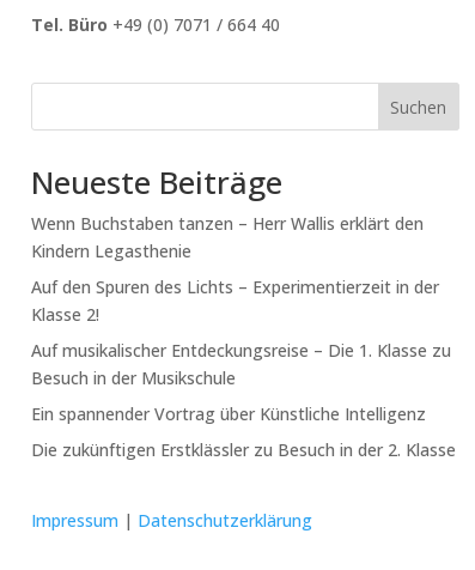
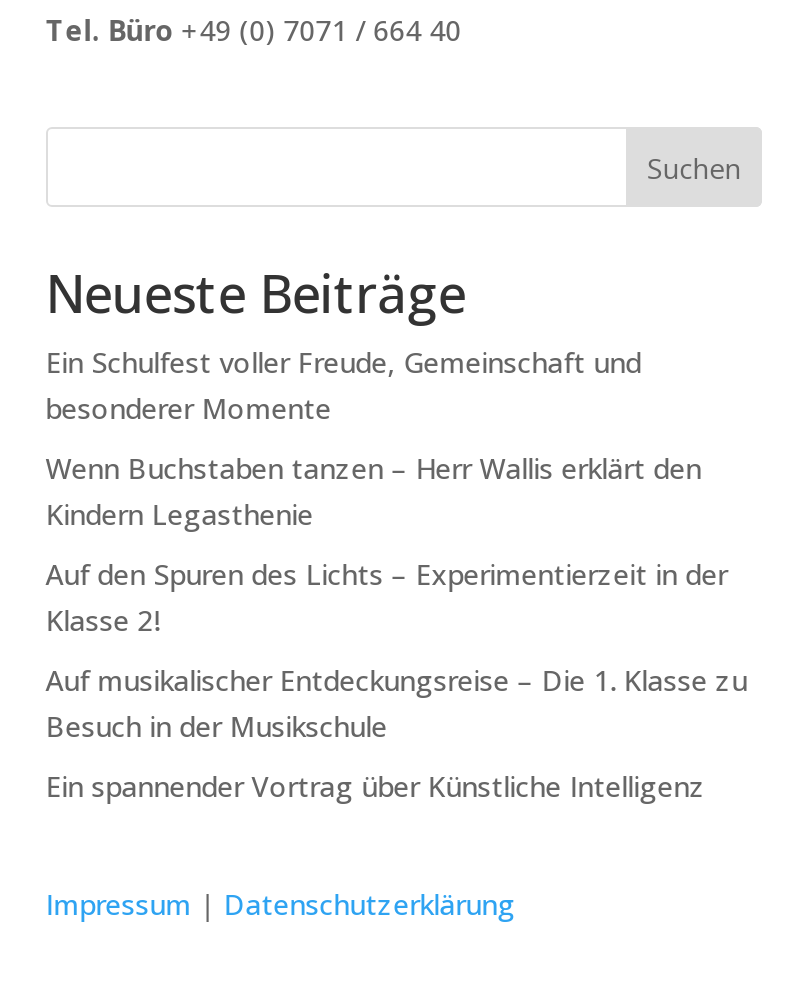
+ Ein Schulfest voller Freude, Gemeinschaft und
+ besonderer Momente

moved down: Wenn Buchstaben tanzen – Herr Wallis erklärt den | Kindern Legasthenie | Auf den Spuren des Lichts – Experimentierzeit in der | Klasse 2! | Auf musikalischer Entdeckungsreise – Die 1. Klasse zu | Besuch in der Musikschule | Ein spannender Vortrag über Künstliche Intelligenz

- Die zukünftigen Erstklässler zu Besuch in der 2. Klasse
